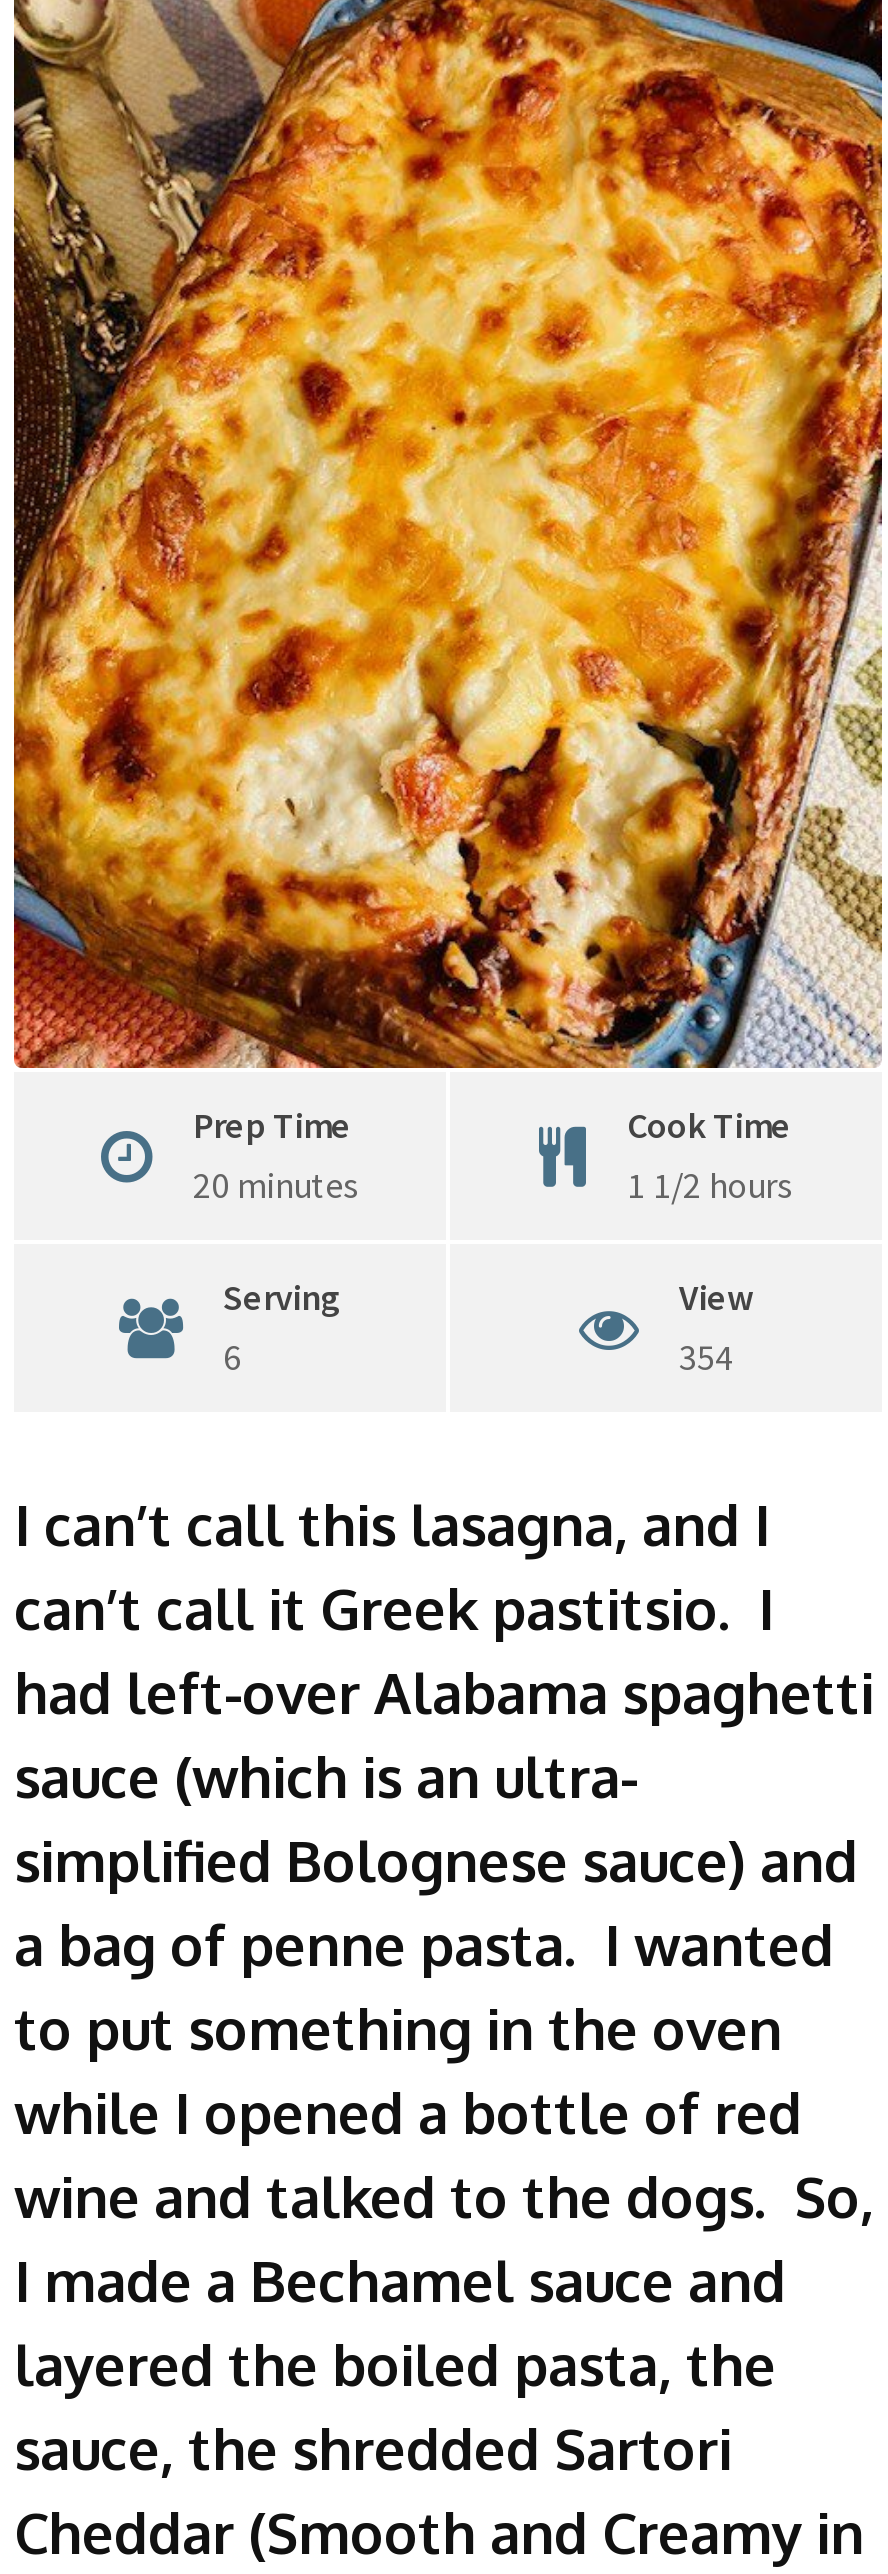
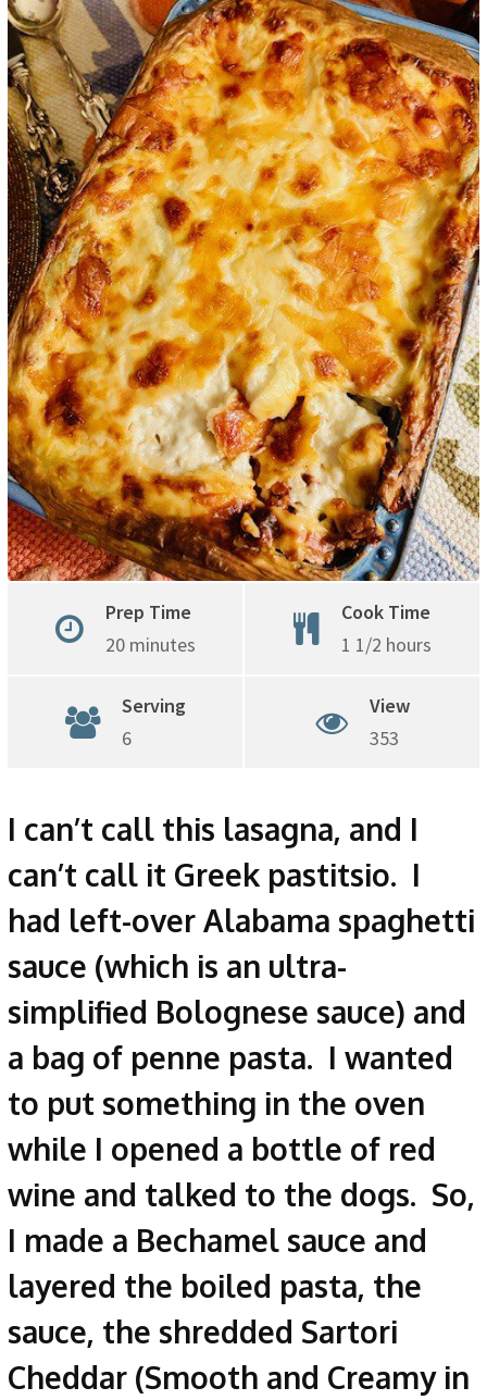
- 354
+ 353
